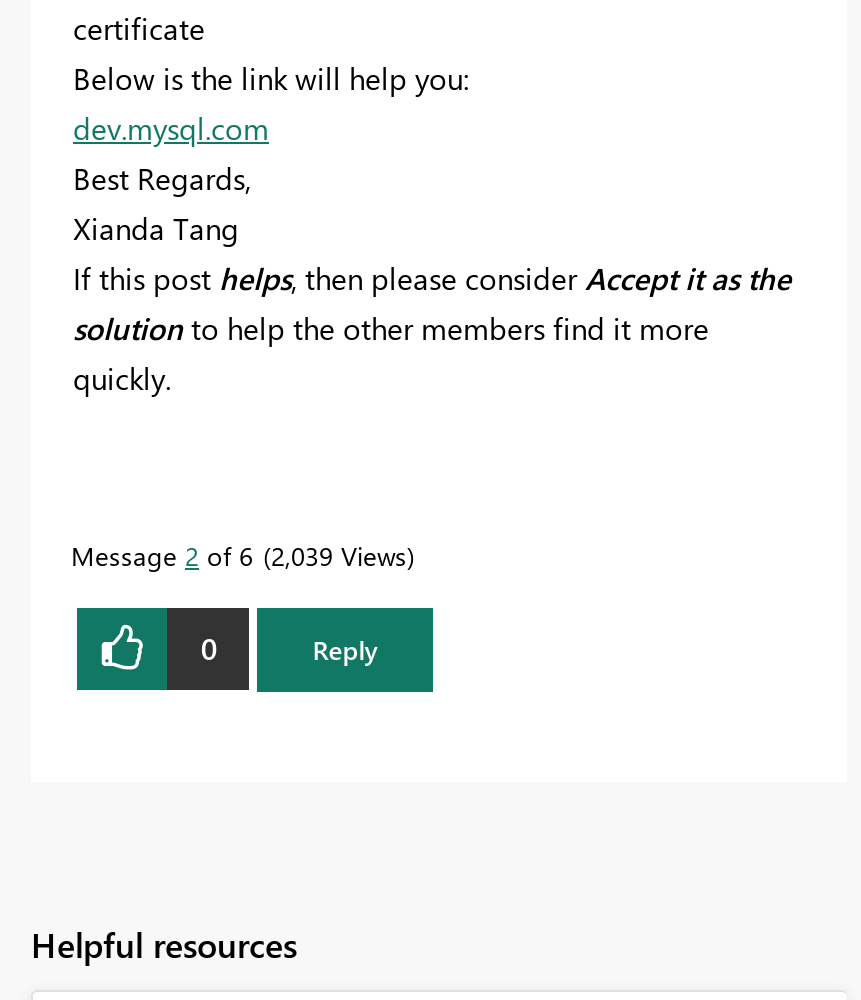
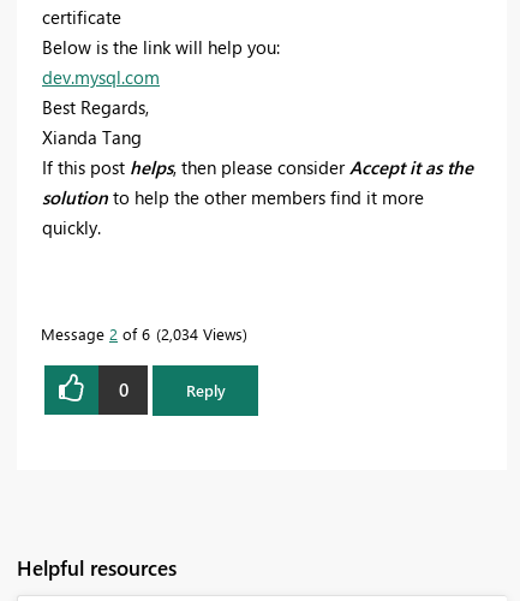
- Message 2 of 6 2,039 Views
+ Message 2 of 6 2,034 Views
